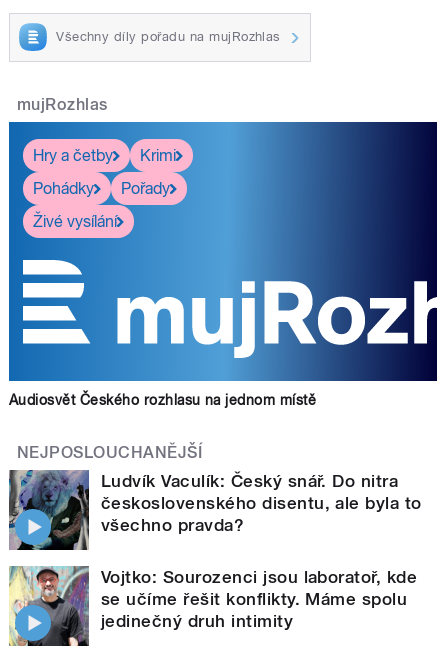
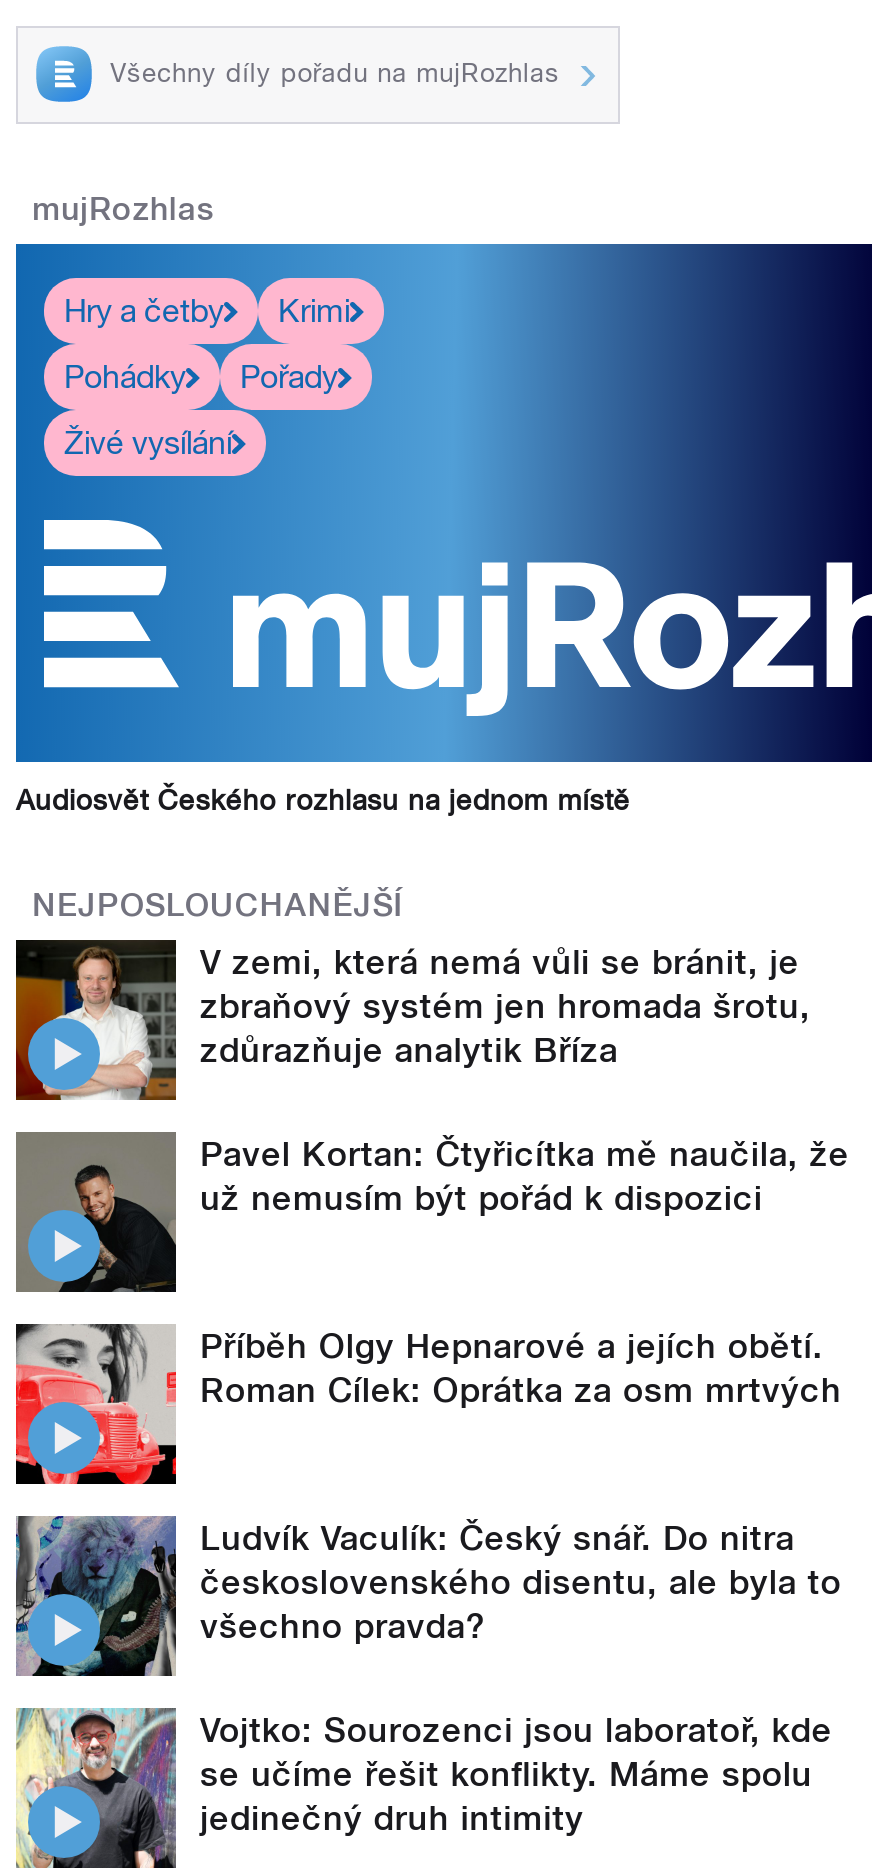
+ [image]
+ V zemi, která nemá vůli se bránit, je
+ zbraňový systém jen hromada šrotu,
+ zdůrazňuje analytik Bříza
+ Pavel Kortan: Čtyřicítka mě naučila, že
+ už nemusím být pořád k dispozici

+ [image]
+ Příběh Olgy Hepnarové a jejích obětí.
+ Roman Cílek: Oprátka za osm mrtvých

+ [image]
